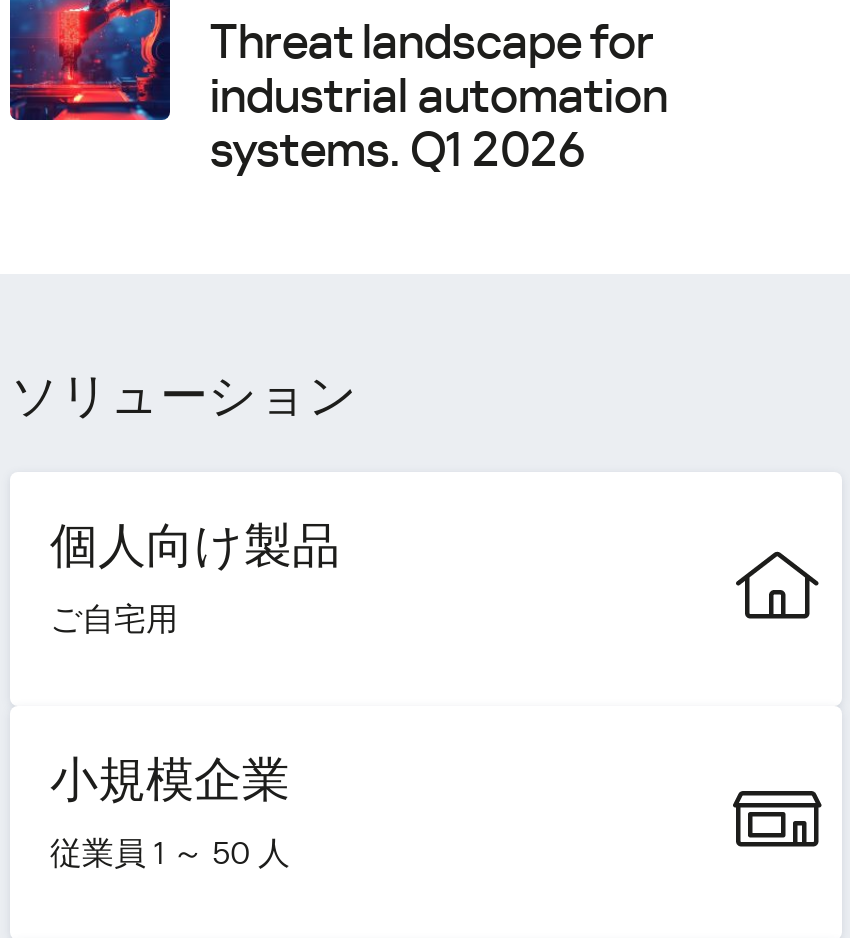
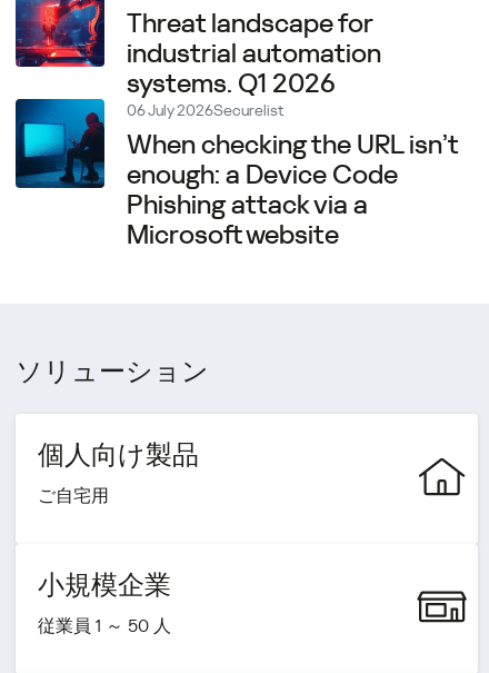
+ [image]
+ 06 July 2026Securelist
+ When checking the URL isn’t
+ enough: a Device Code
+ Phishing attack via a
+ Microsoft website
